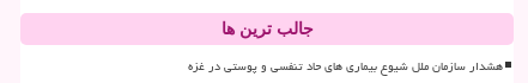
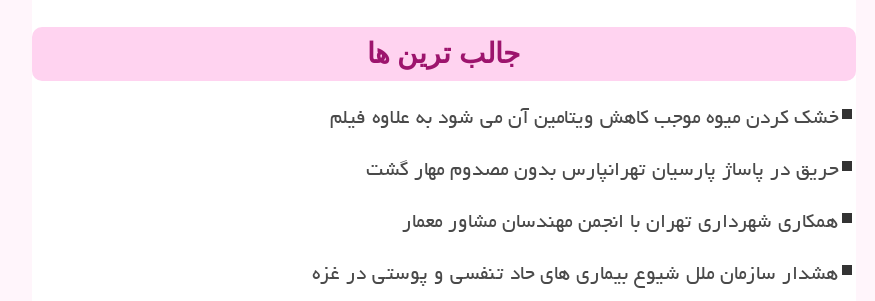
+ خشک کردن میوه موجب کاهش ویتامین آن می شود به علاوه فیلم
+ حریق در پاساژ پارسیان تهرانپارس بدون مصدوم مهار گشت
+ همکاری شهرداری تهران با انجمن مهندسان مشاور معمار
